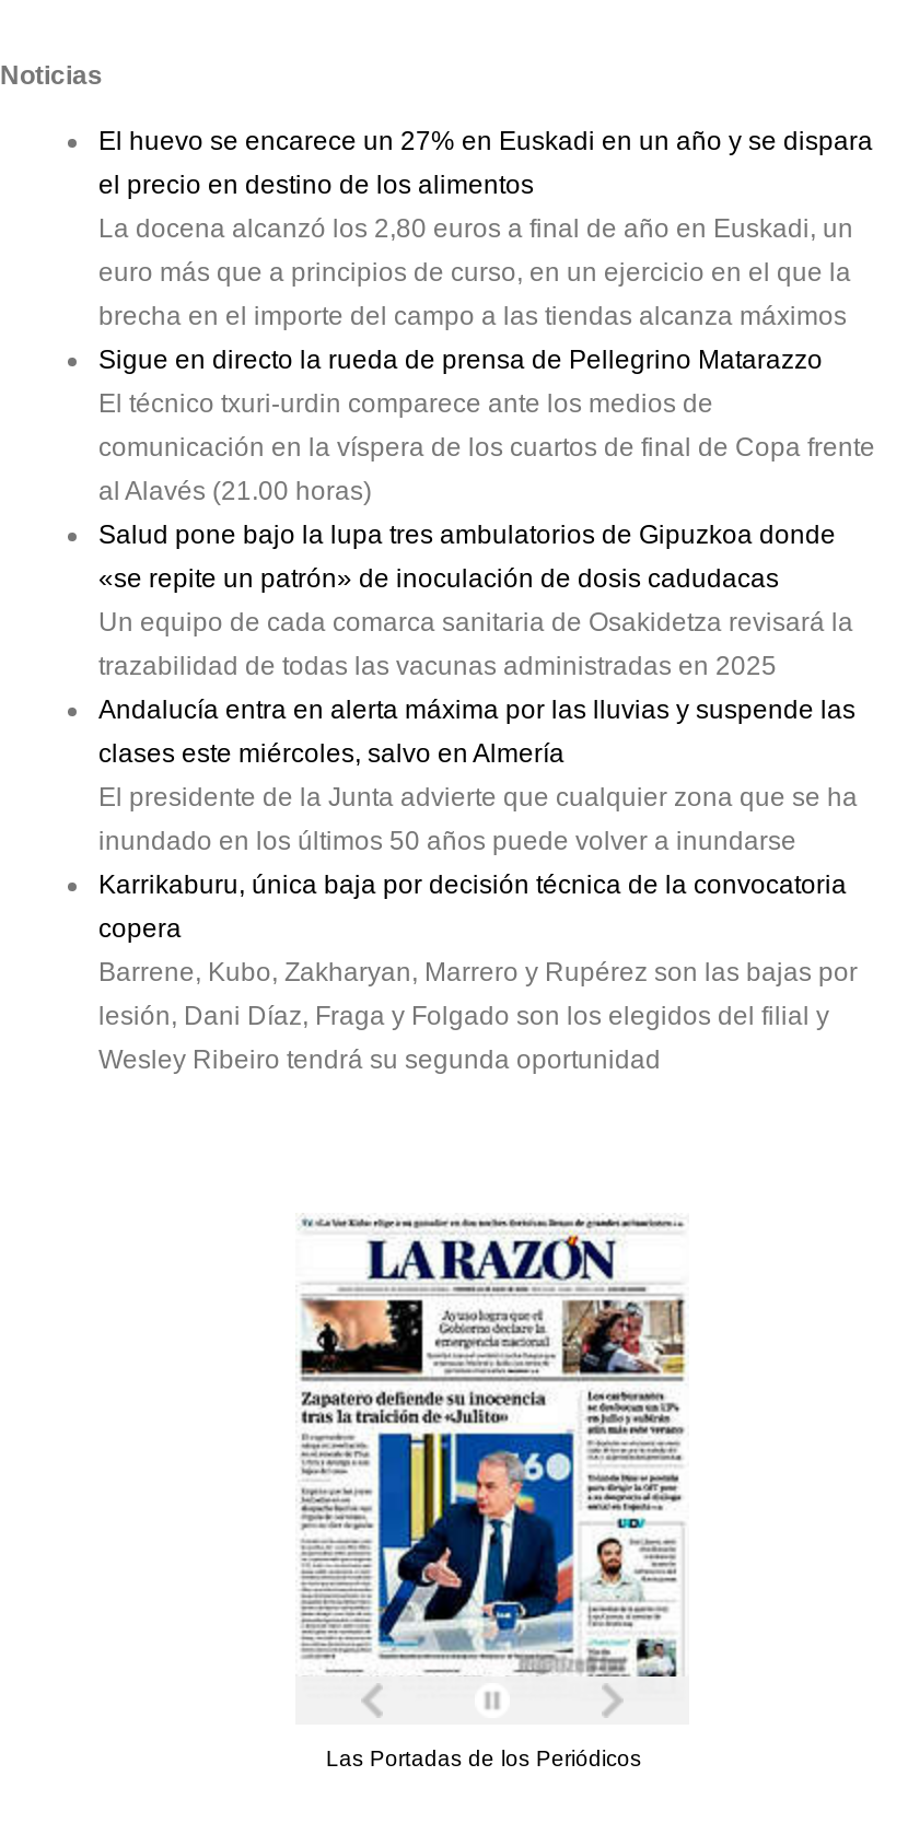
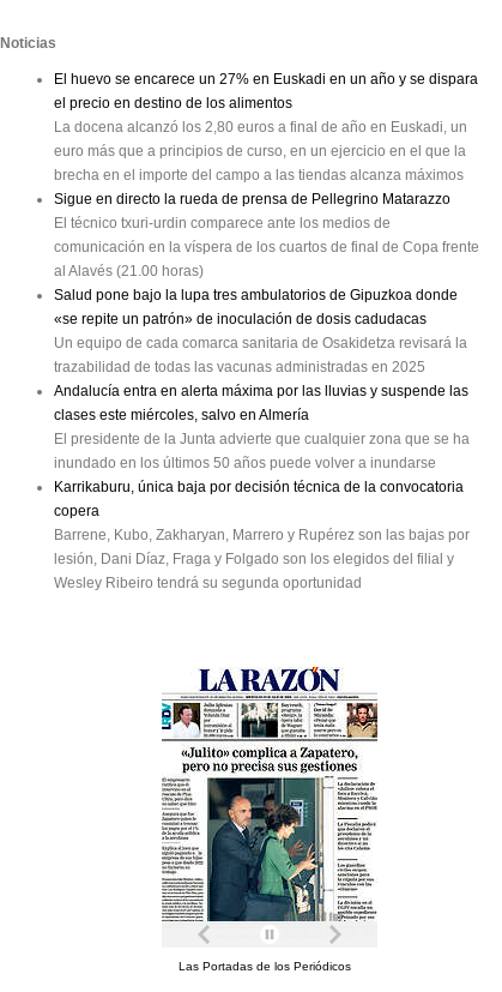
- [image]
+ [image]
